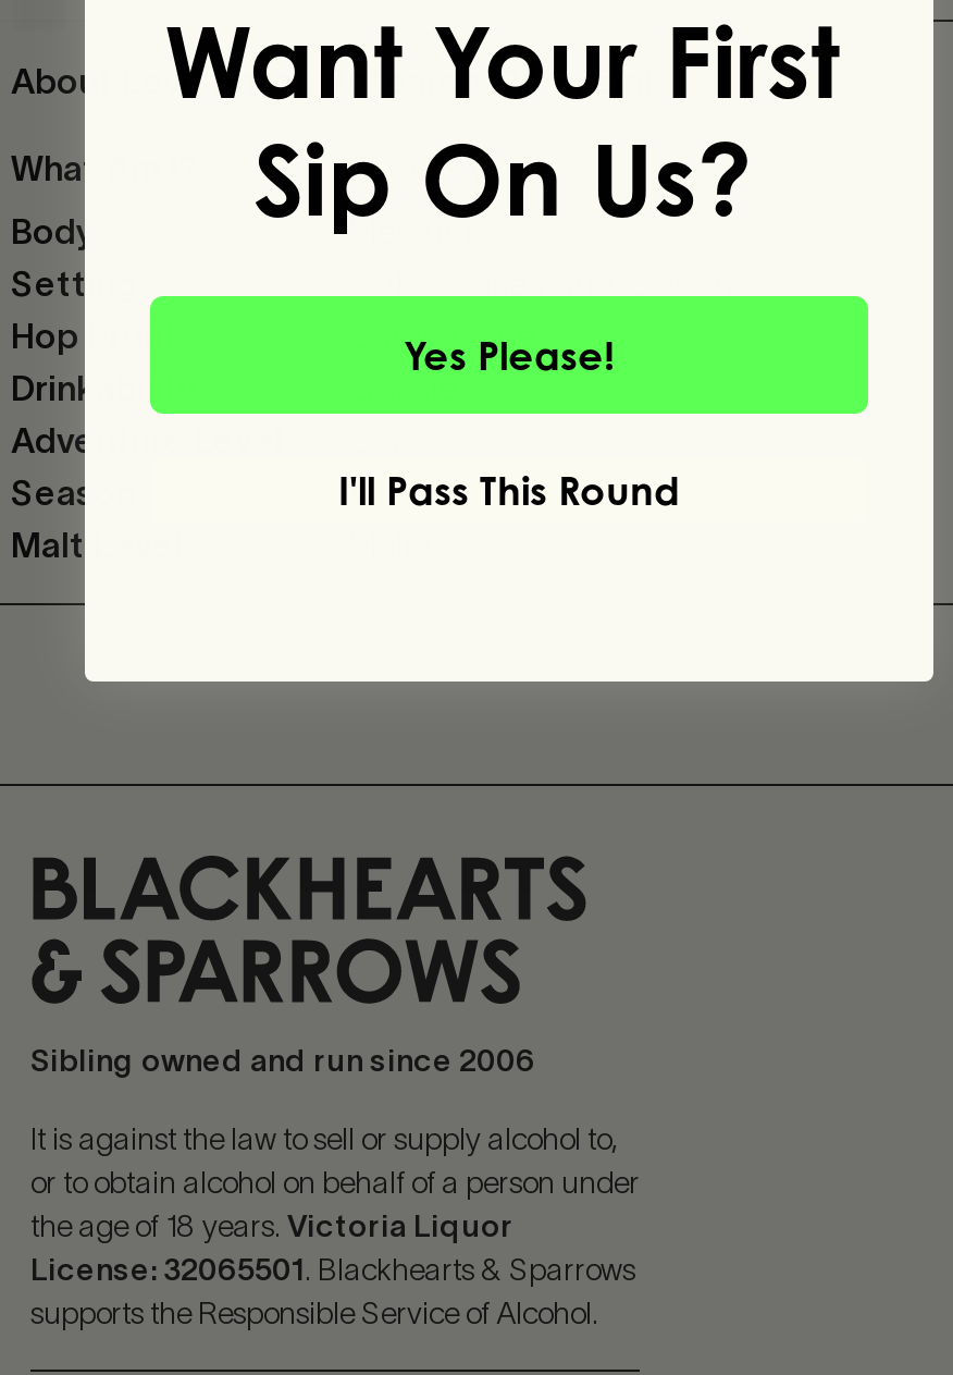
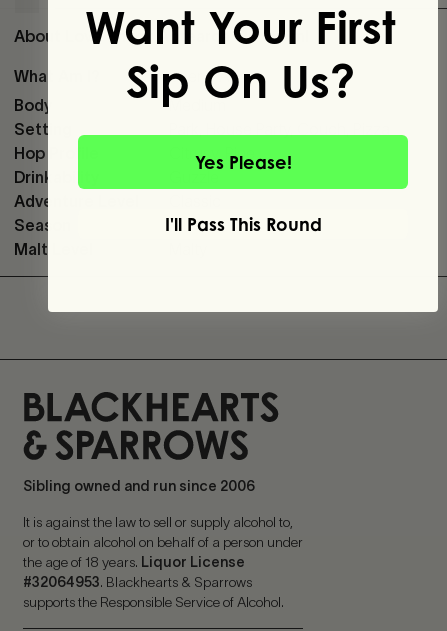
- the age of 18 years. Victoria Liquor
- License: 32065501. Blackhearts & Sparrows
+ the age of 18 years. Liquor License
+ #32064953. Blackhearts & Sparrows
